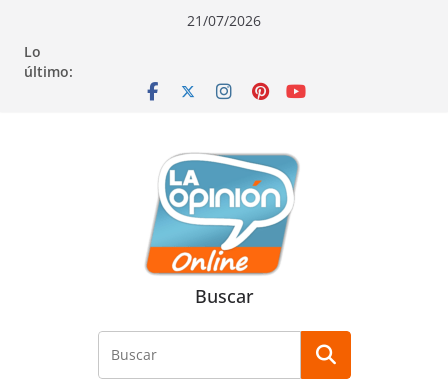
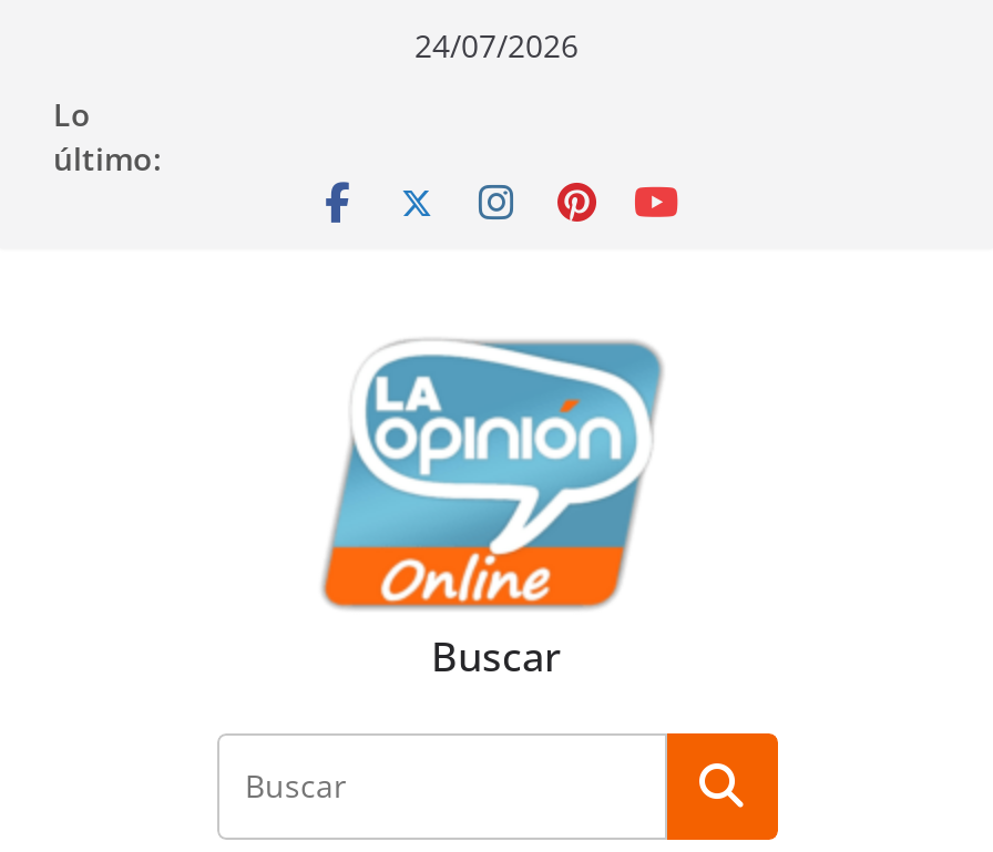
- 21/07/2026
+ 24/07/2026
